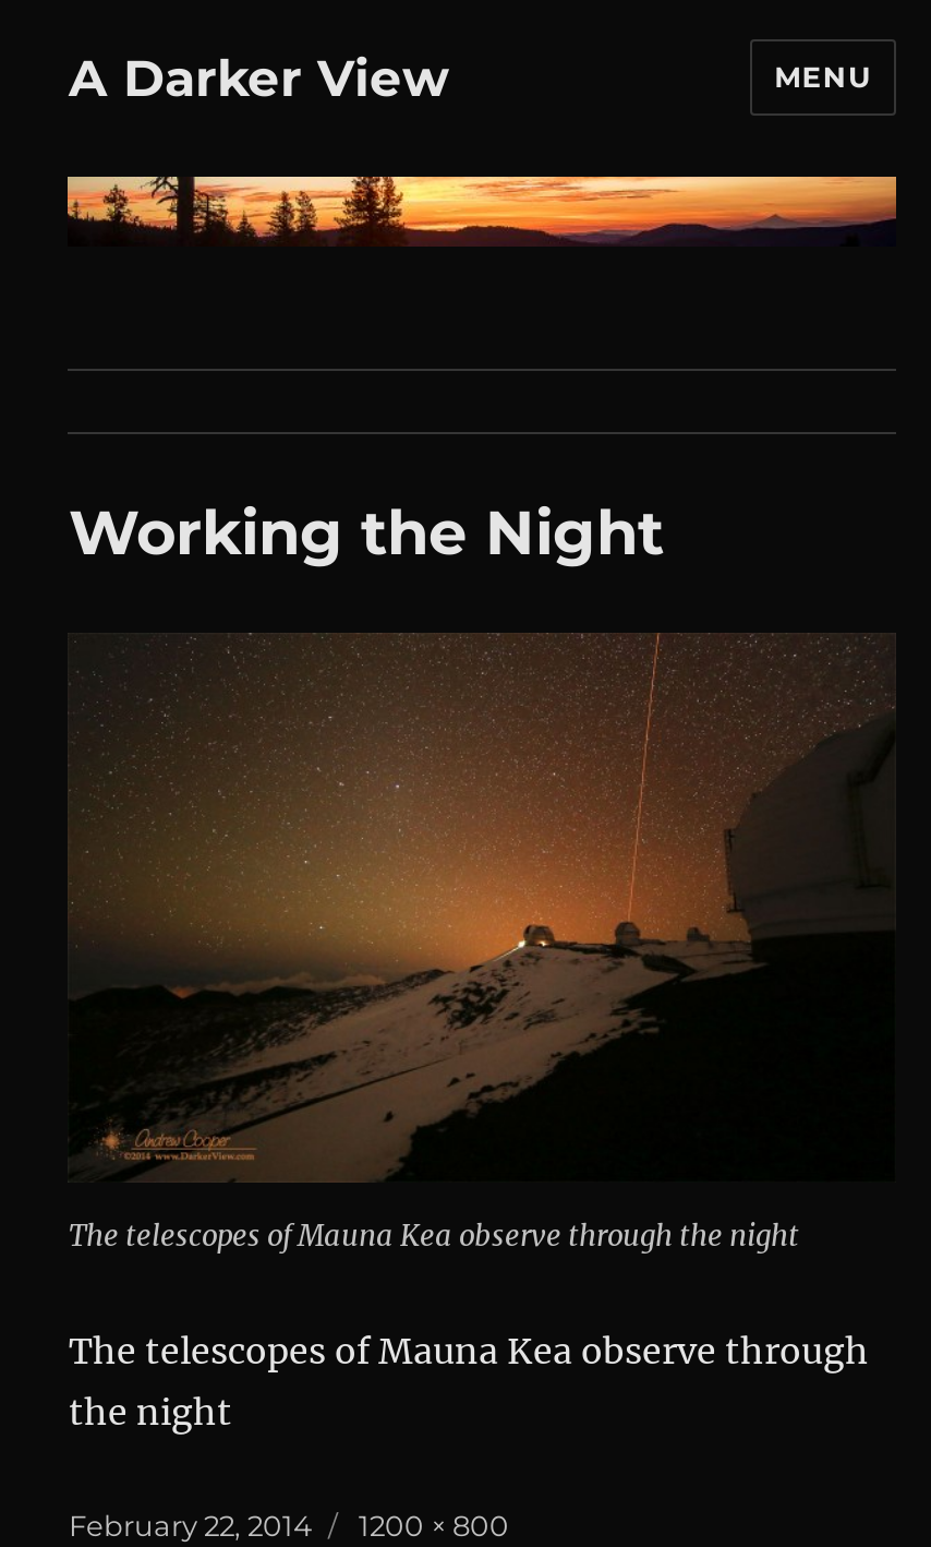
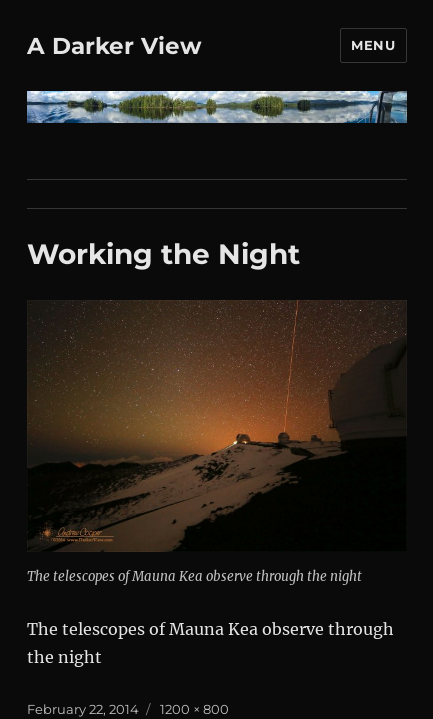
- [image]
+ [image]
